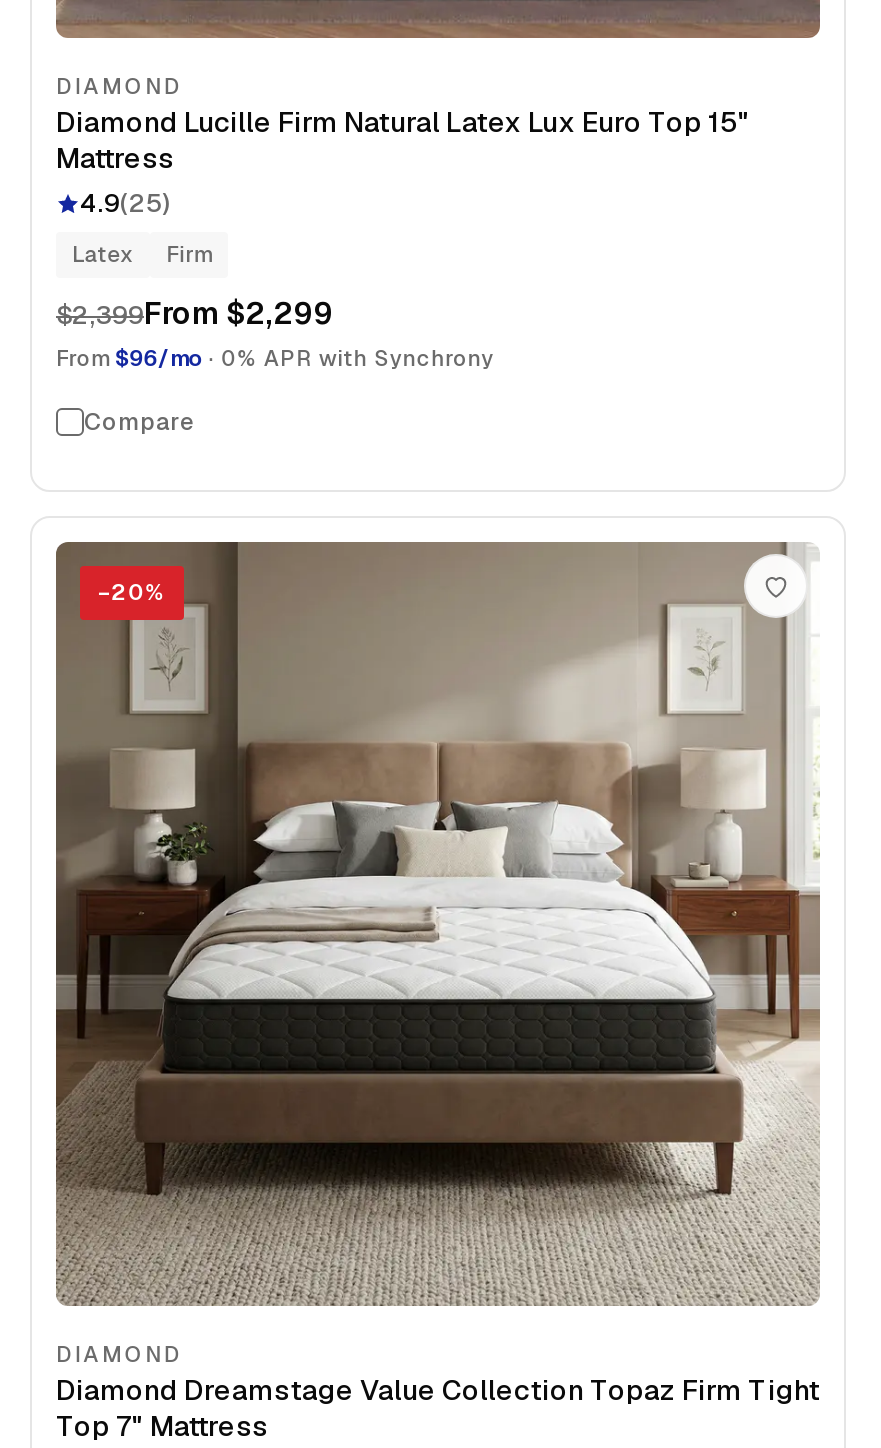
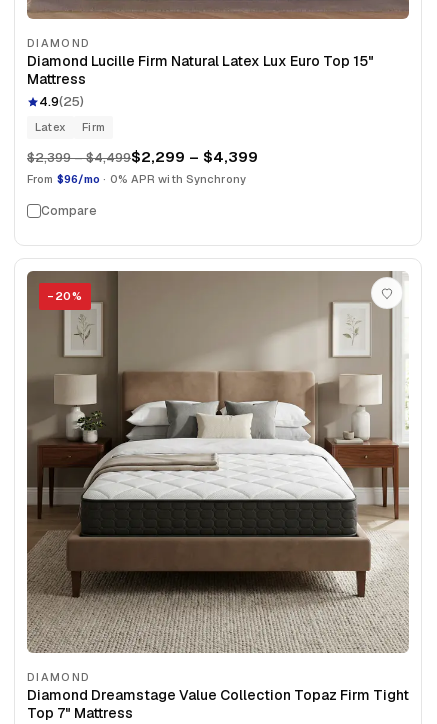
- $2,399From $2,299
+ $2,399 – $4,499$2,299 – $4,399
